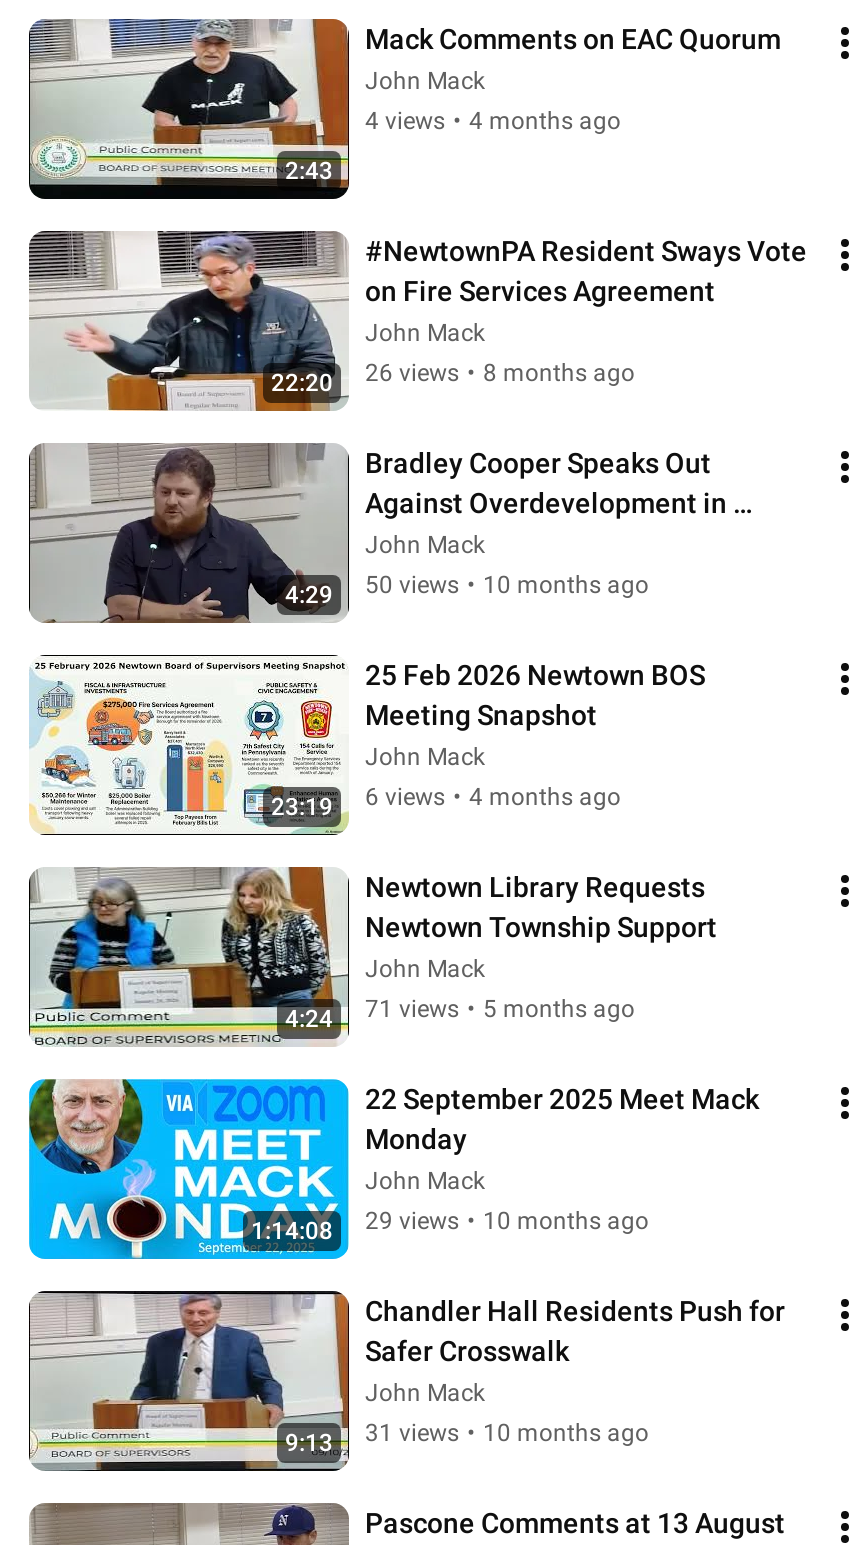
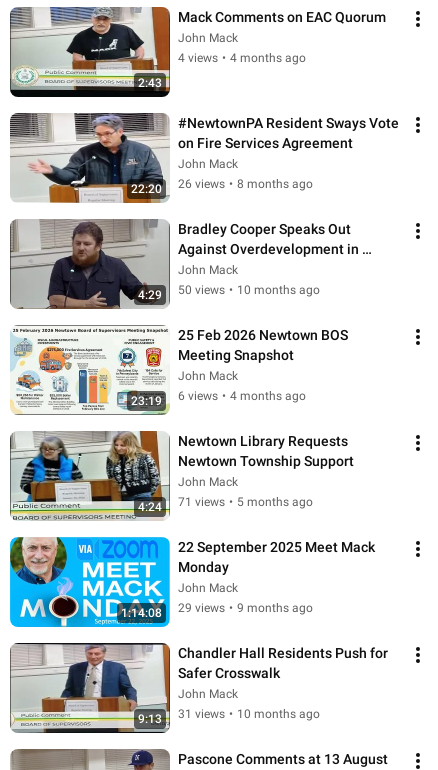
- 29 views • 10 months ago
+ 29 views • 9 months ago
